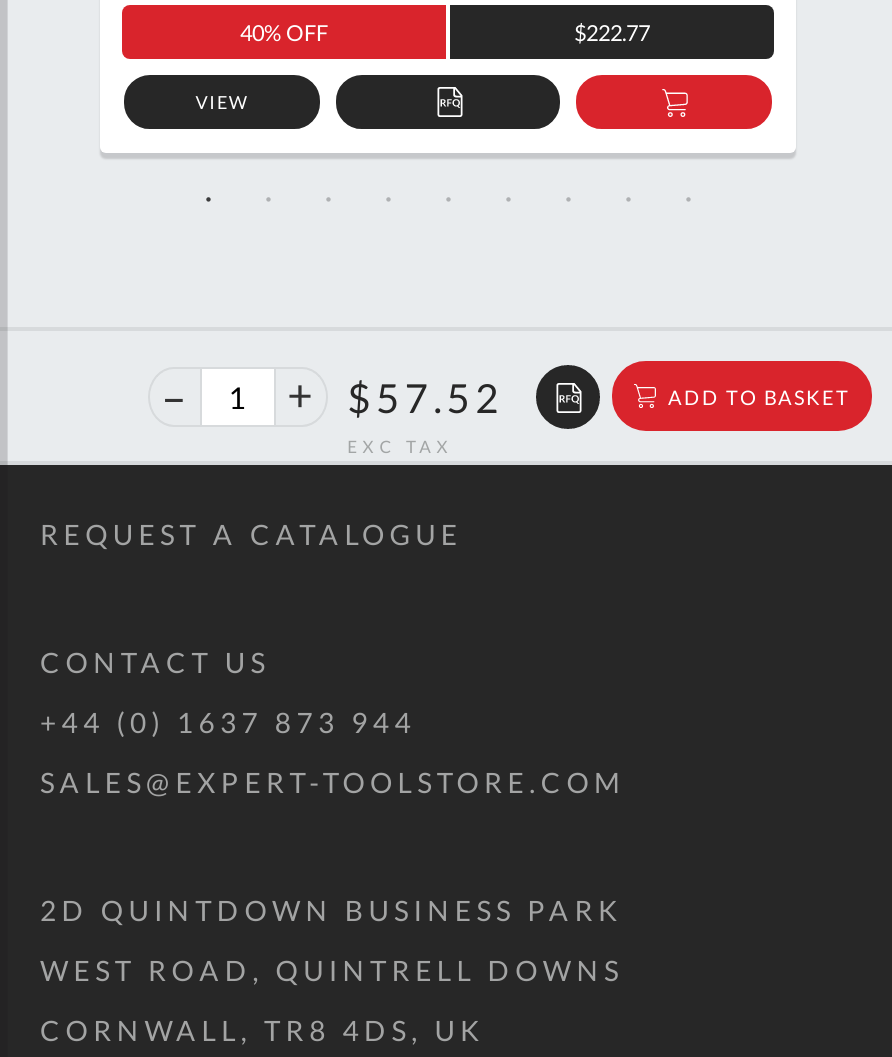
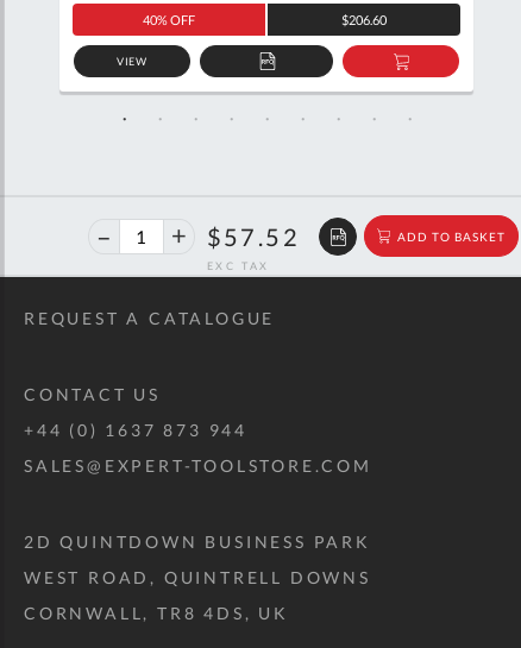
- $222.77
+ $206.60
